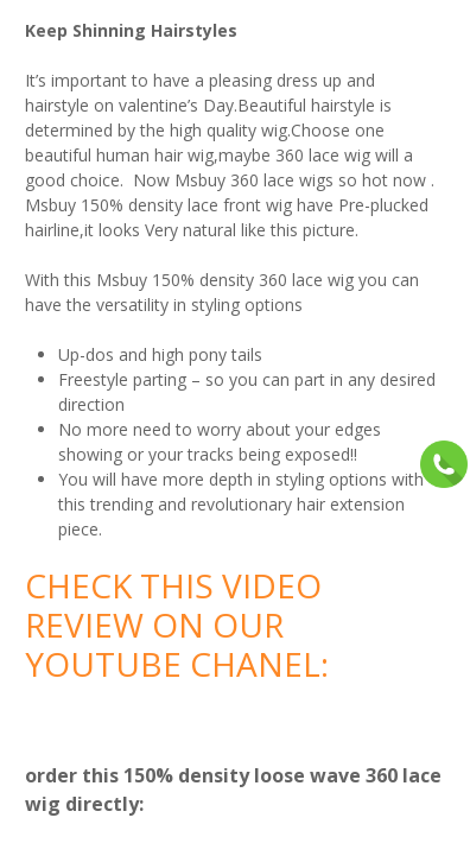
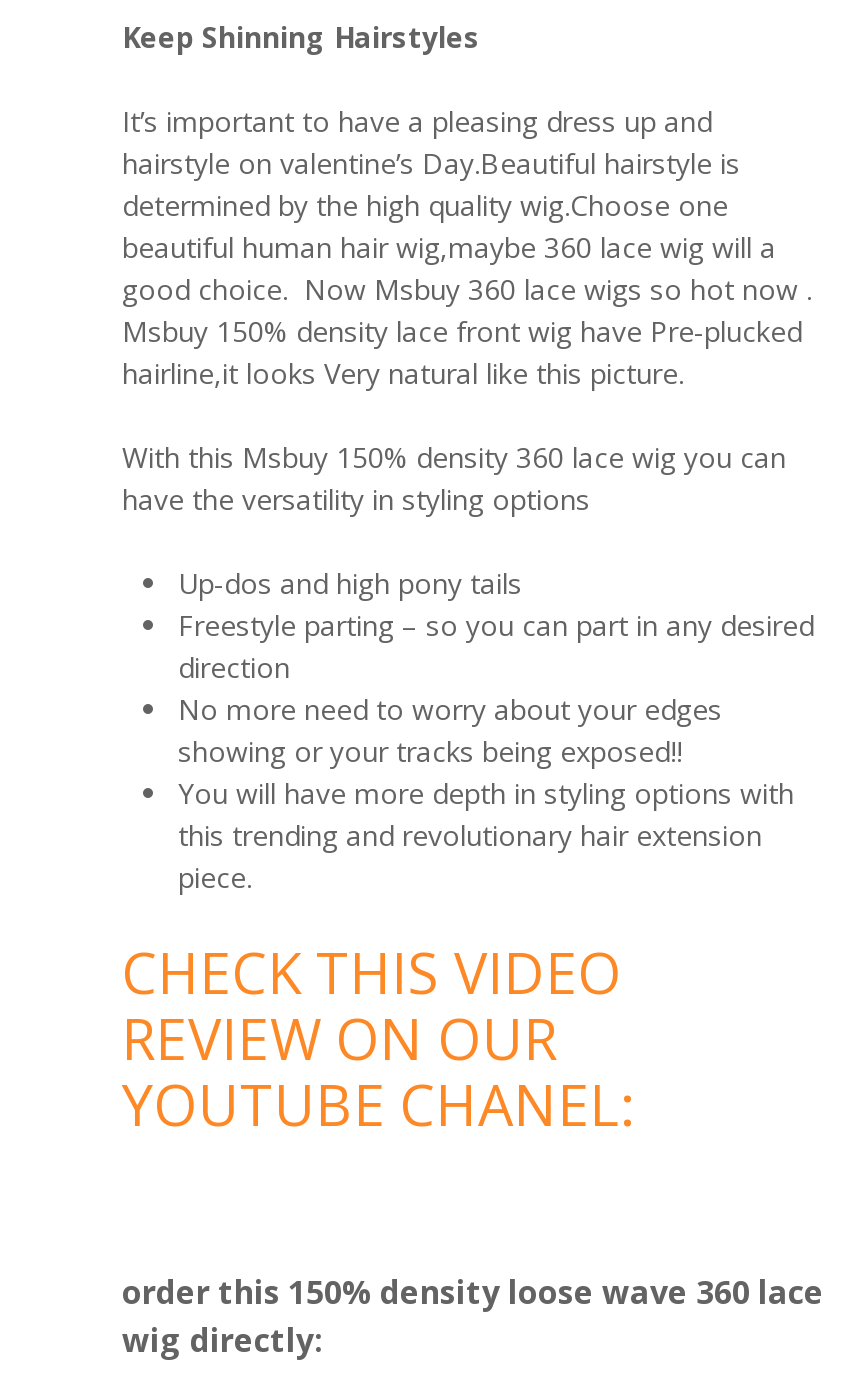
- [image]
